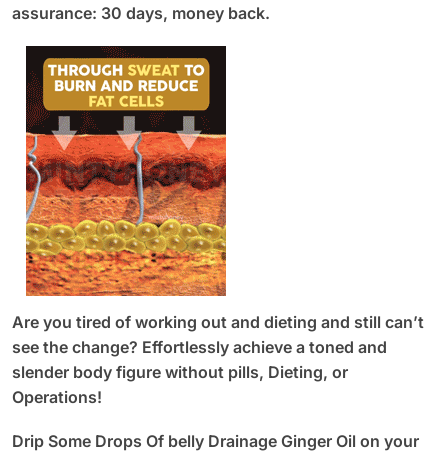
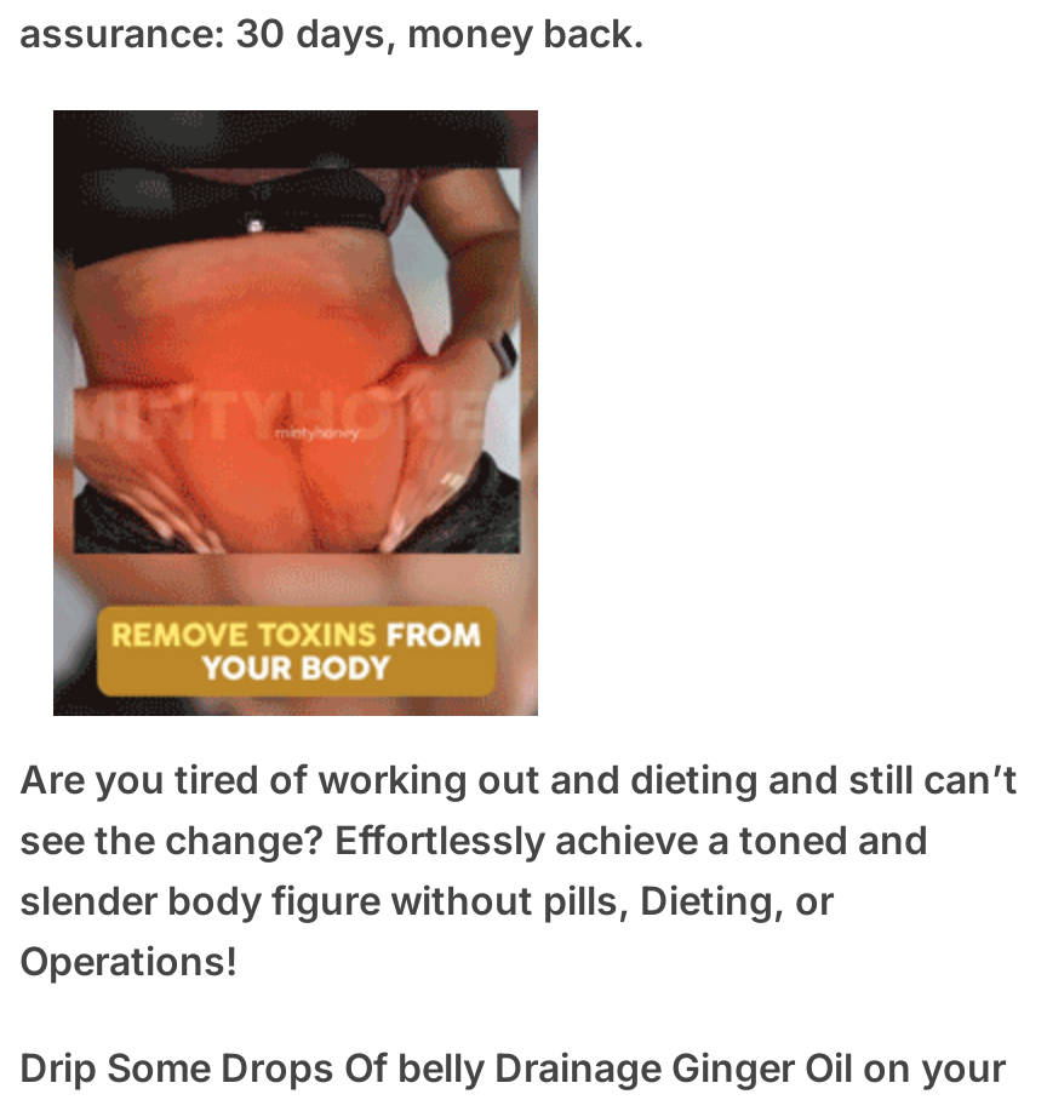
- [image]
+ [image]
